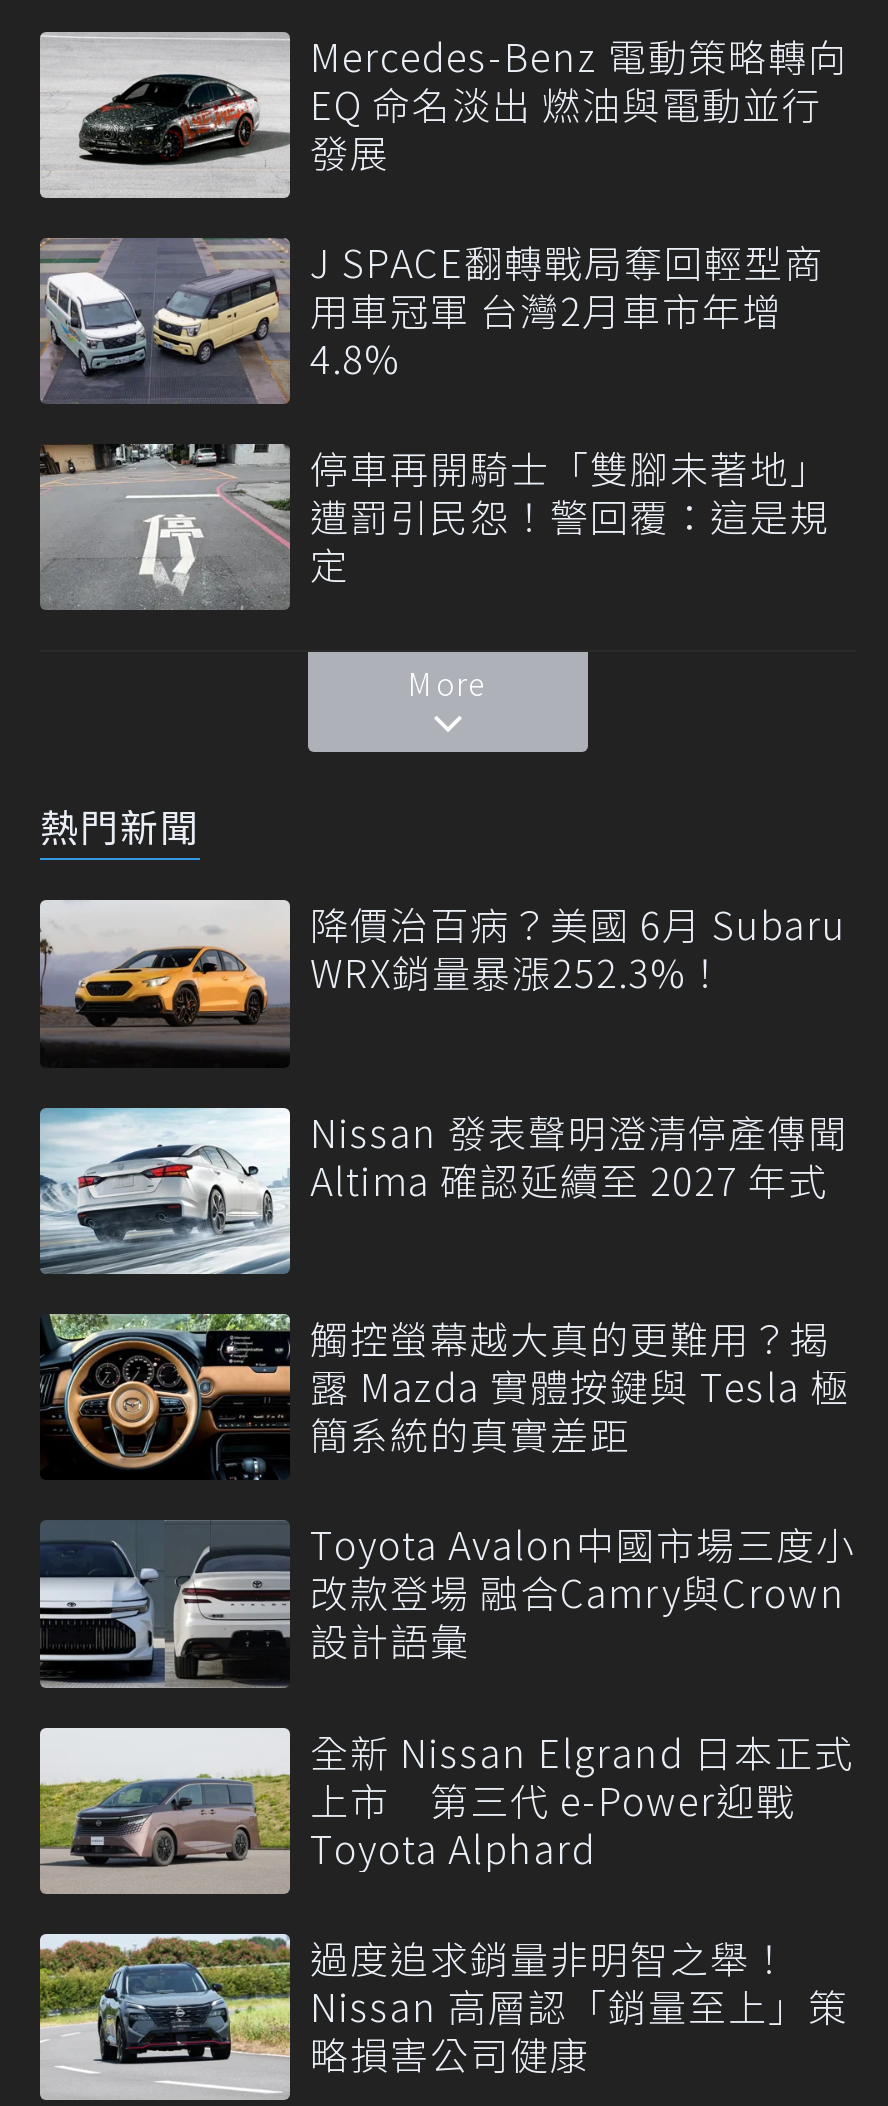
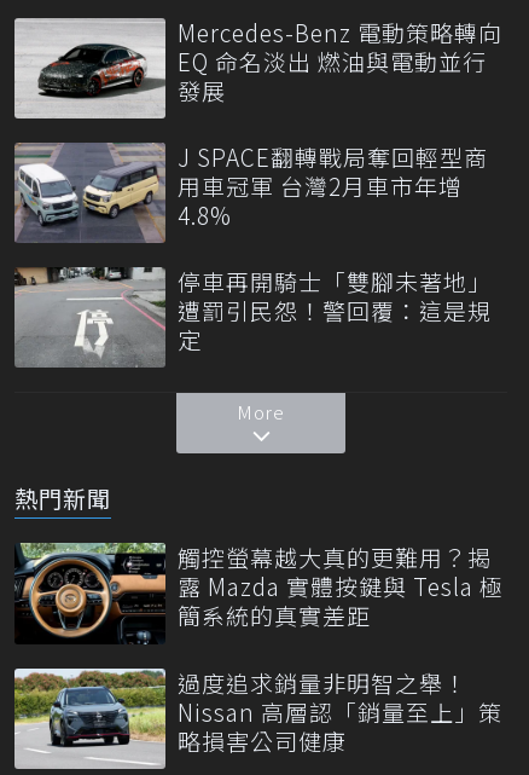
- [image]
- 降價治百病？美國 6月 Subaru
- WRX銷量暴漲252.3%！
- Nissan 發表聲明澄清停產傳聞
- Altima 確認延續至 2027 年式

- [image]

- [image]
- Toyota Avalon中國市場三度小
- 改款登場 融合Camry與Crown
- 設計語彙
- 全新 Nissan Elgrand 日本正式
- 上市 第三代 e-Power迎戰
- Toyota Alphard

- [image]
